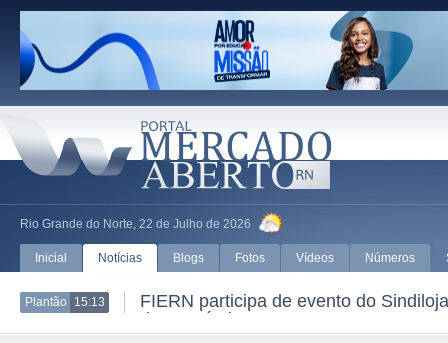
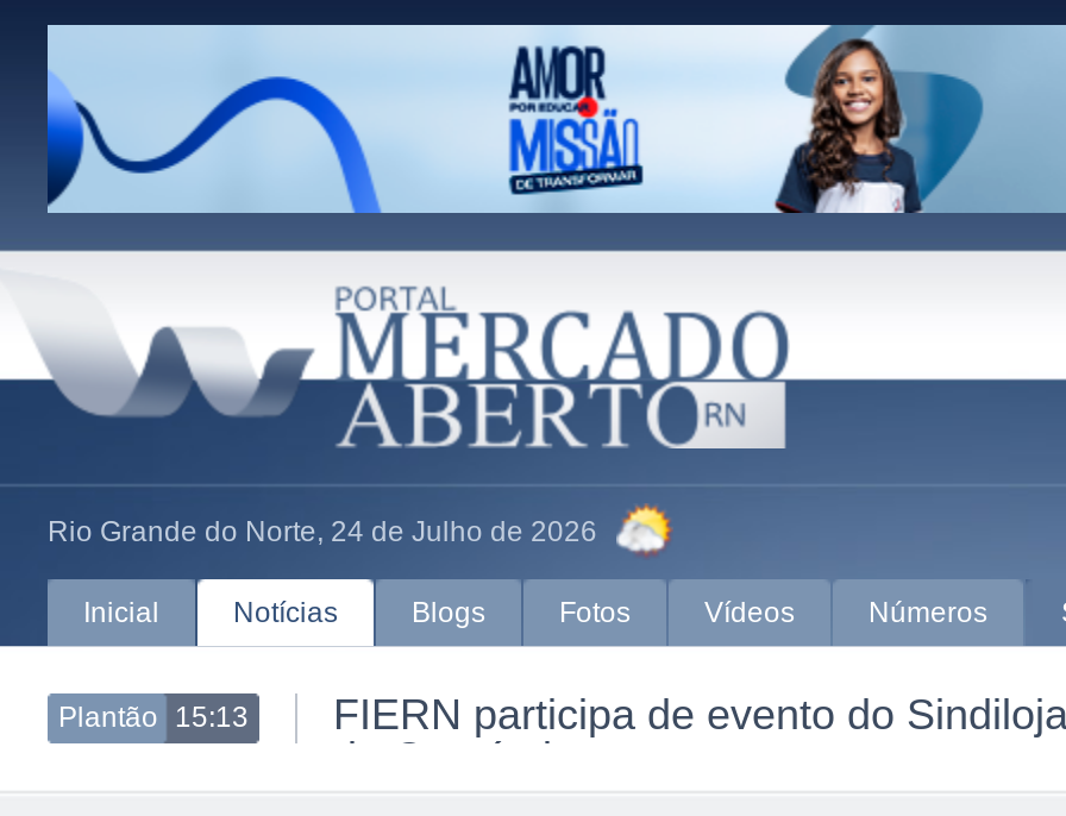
- Rio Grande do Norte, 22 de Julho de 2026
+ Rio Grande do Norte, 24 de Julho de 2026
